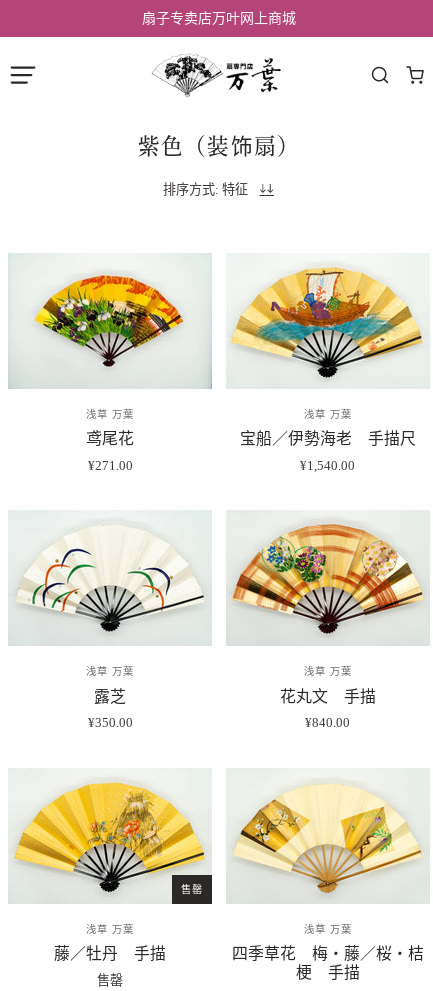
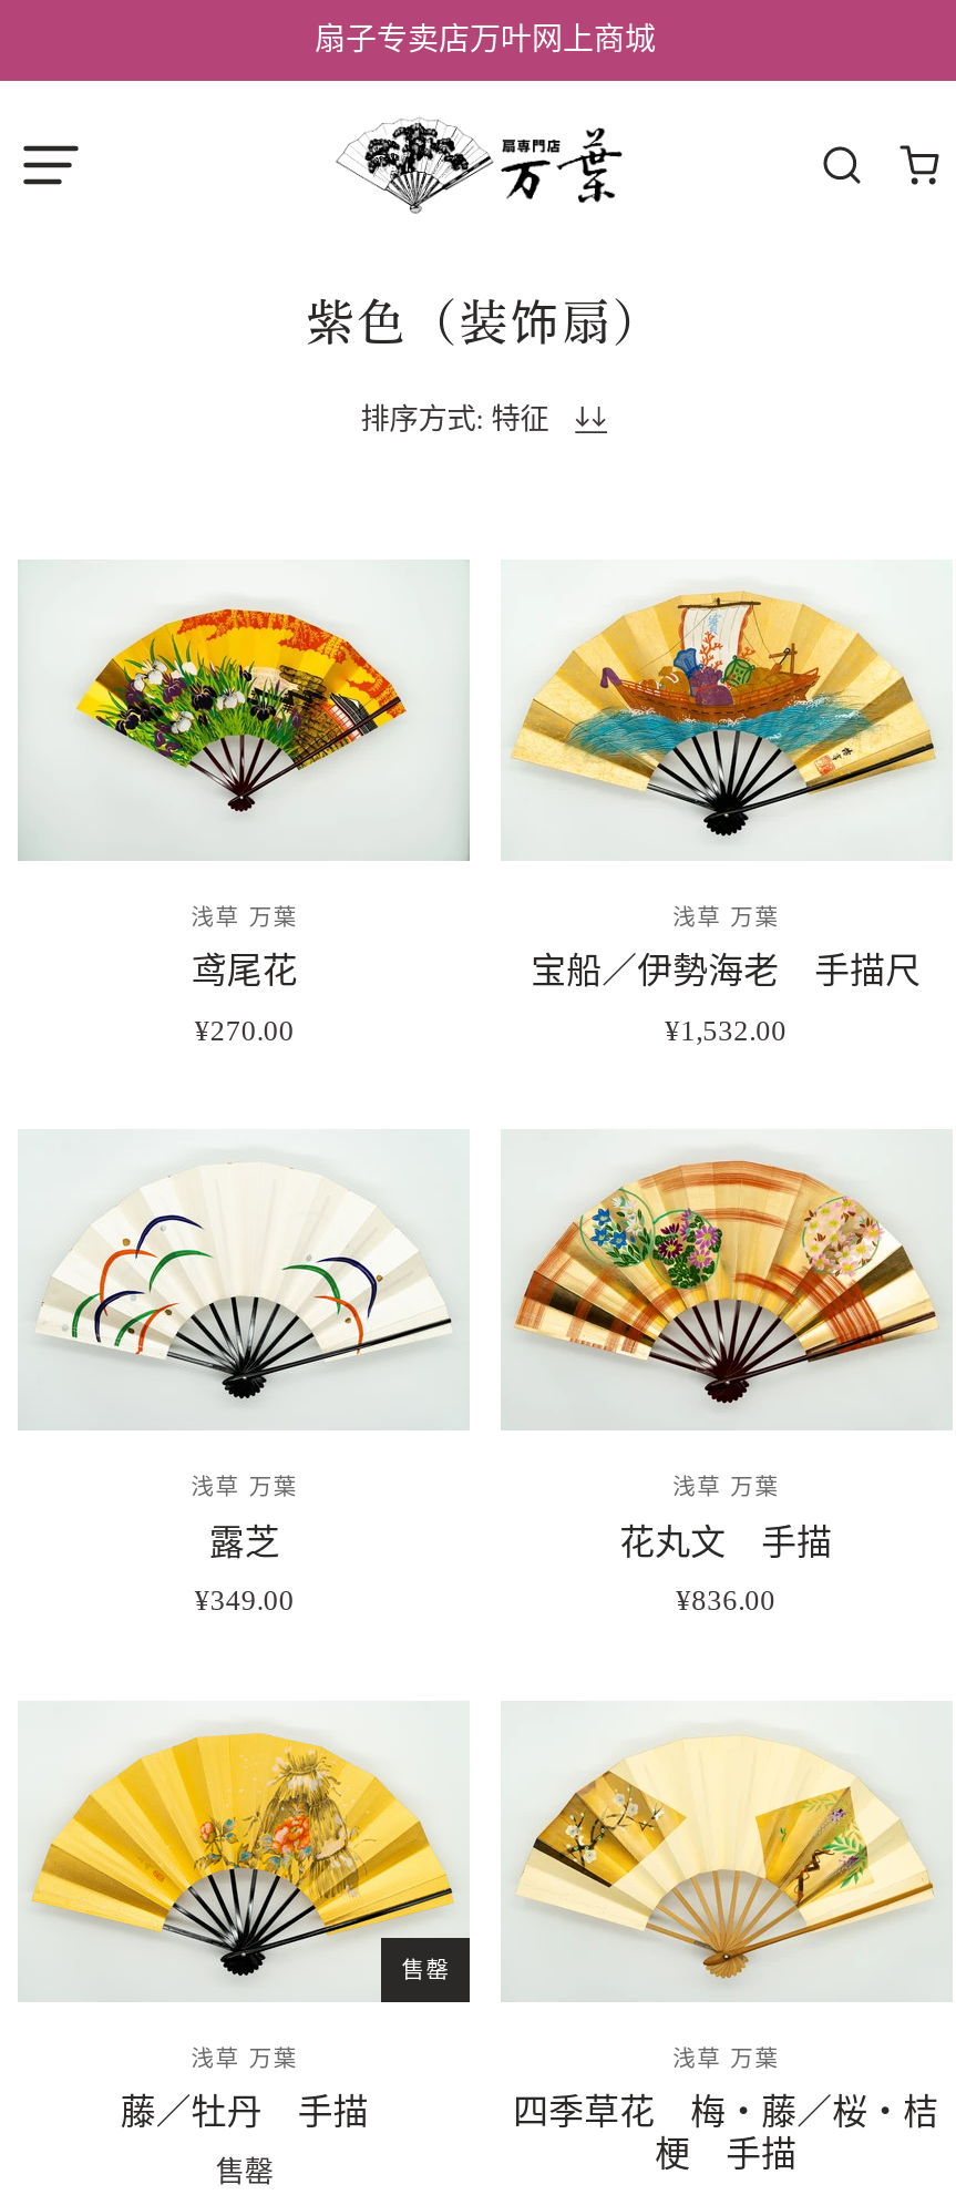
- ¥271.00
+ ¥270.00

- ¥1,540.00
+ ¥1,532.00

- ¥350.00
+ ¥349.00

- ¥840.00
+ ¥836.00
